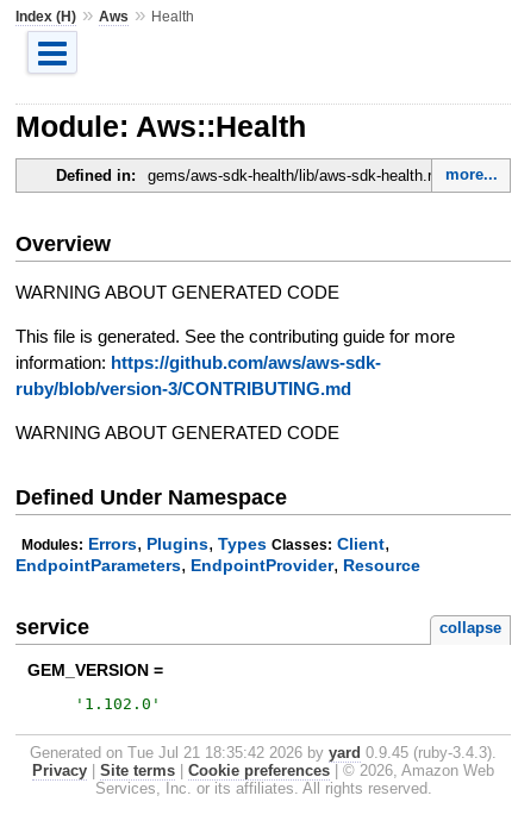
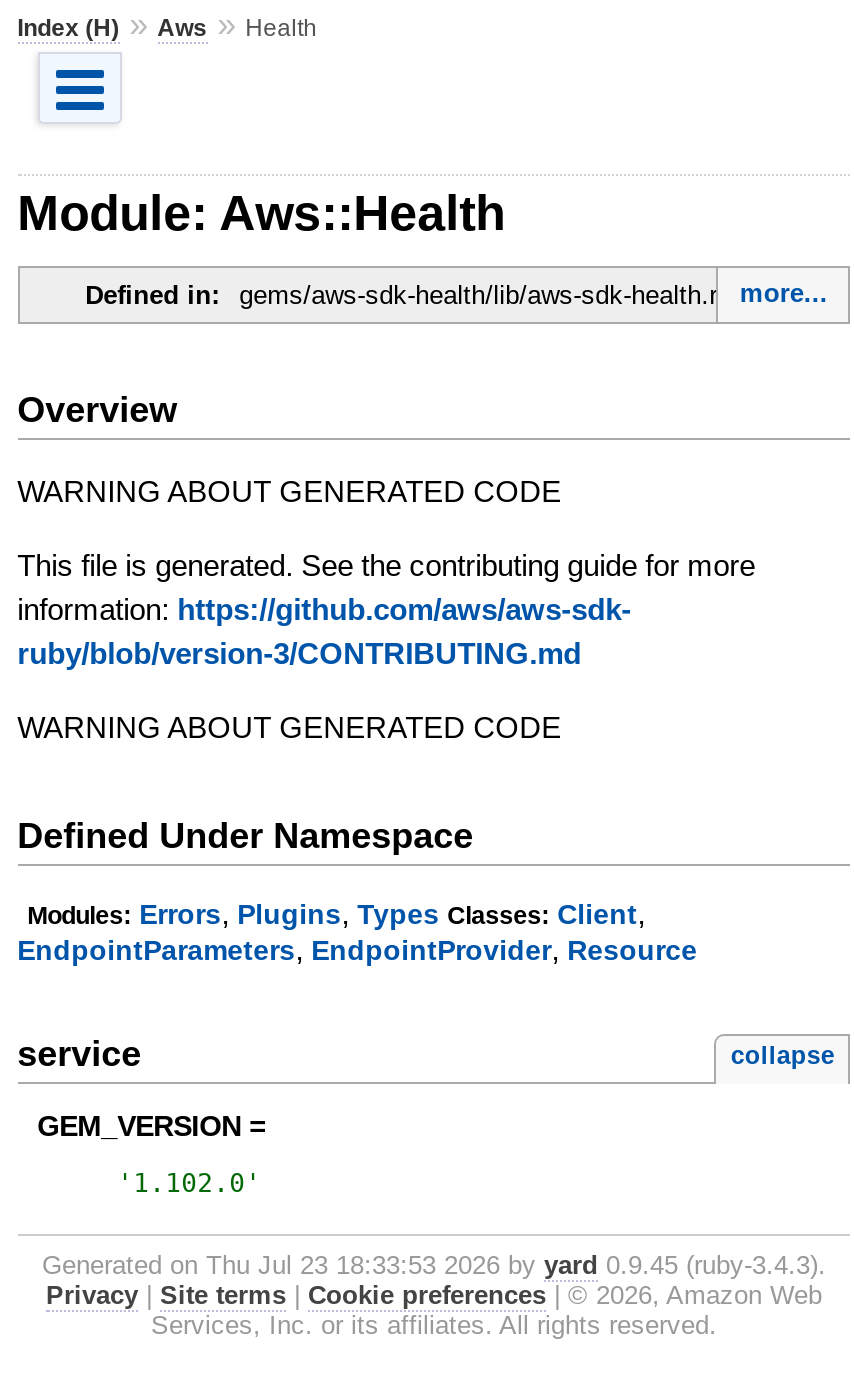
- Generated on Tue Jul 21 18:35:42 2026 by yard 0.9.45 (ruby-3.4.3).
+ Generated on Thu Jul 23 18:33:53 2026 by yard 0.9.45 (ruby-3.4.3).
